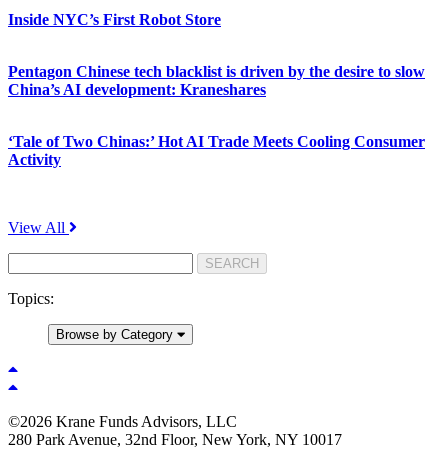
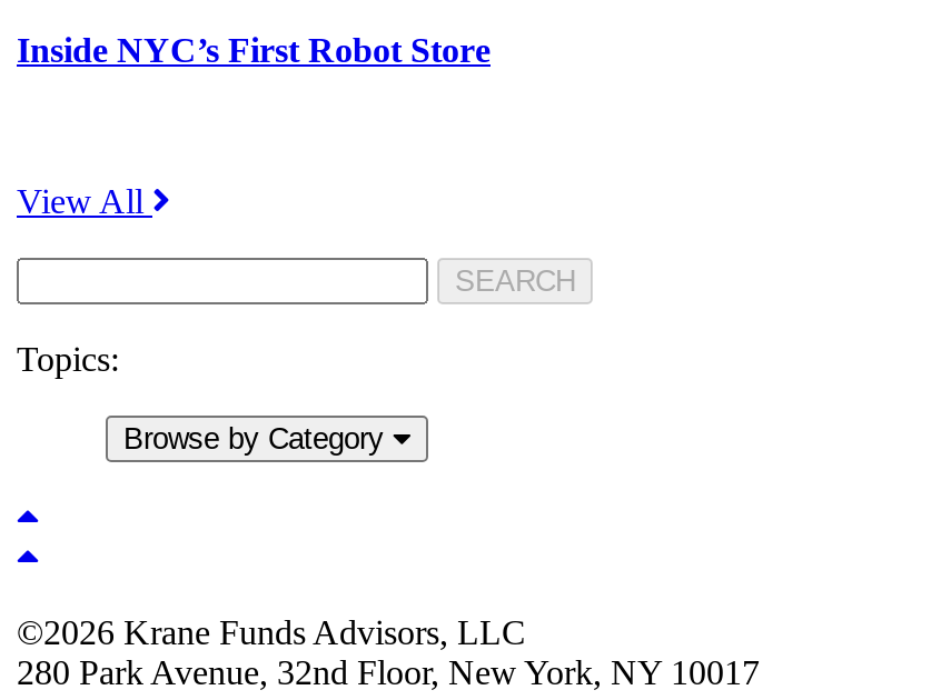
- Pentagon Chinese tech blacklist is driven by the desire to slow
- China’s AI development: Kraneshares
- ‘Tale of Two Chinas:’ Hot AI Trade Meets Cooling Consumer
- Activity
